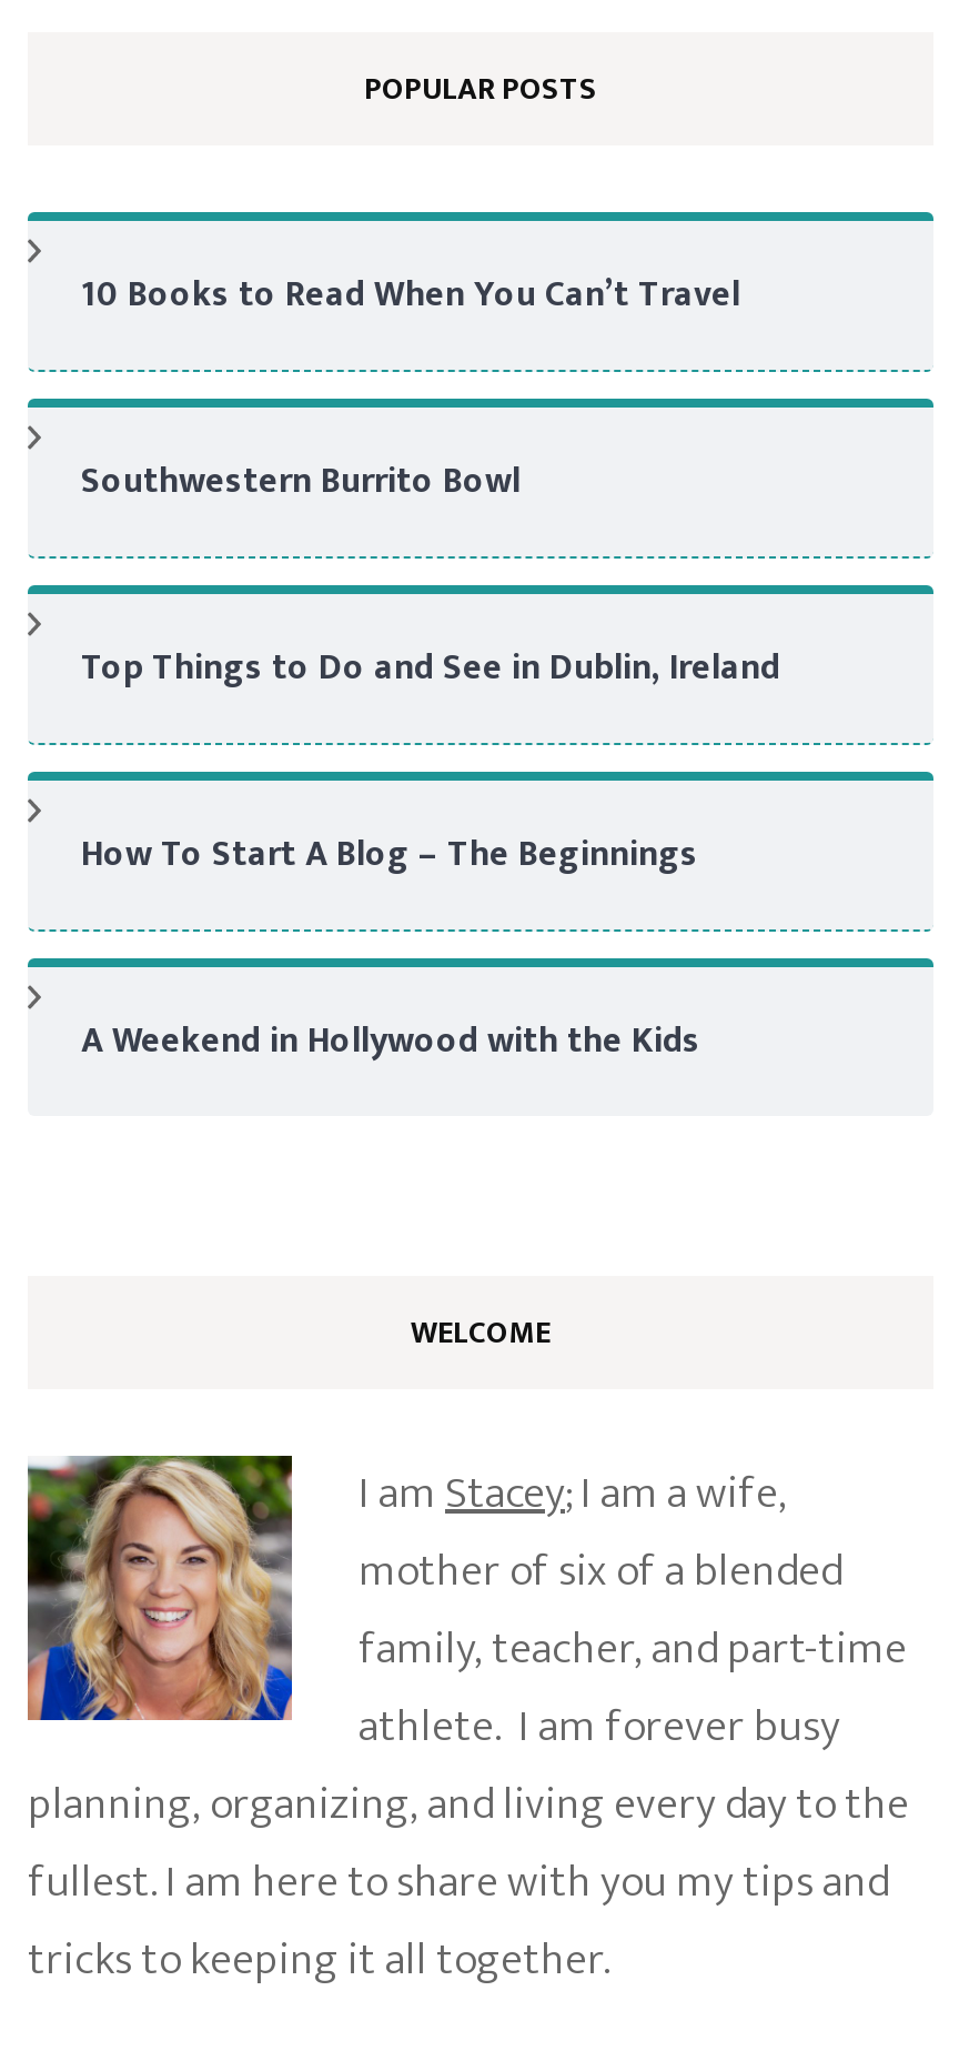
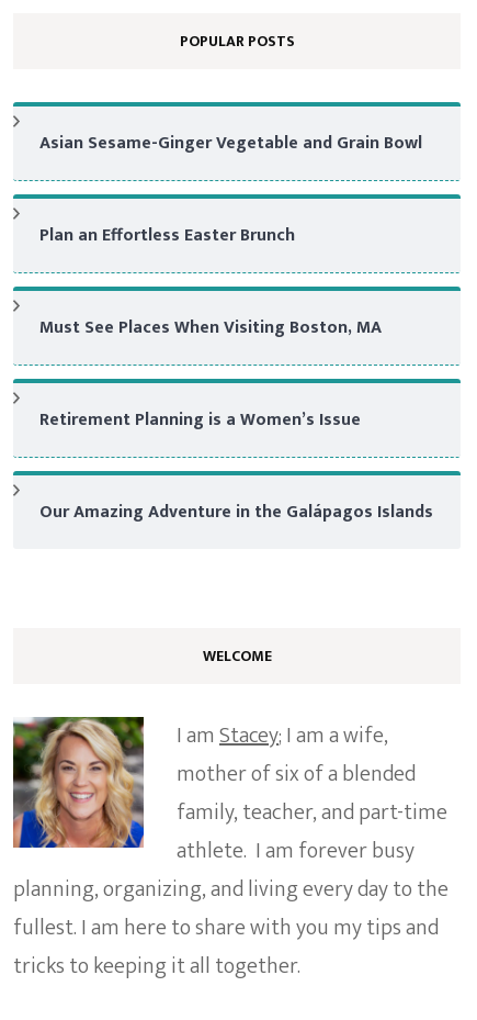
- 10 Books to Read When You Can’t Travel
+ Asian Sesame-Ginger Vegetable and Grain Bowl

- Southwestern Burrito Bowl
+ Plan an Effortless Easter Brunch

- Top Things to Do and See in Dublin, Ireland
+ Must See Places When Visiting Boston, MA

- How To Start A Blog – The Beginnings
+ Retirement Planning is a Women’s Issue

- A Weekend in Hollywood with the Kids
+ Our Amazing Adventure in the Galápagos Islands
